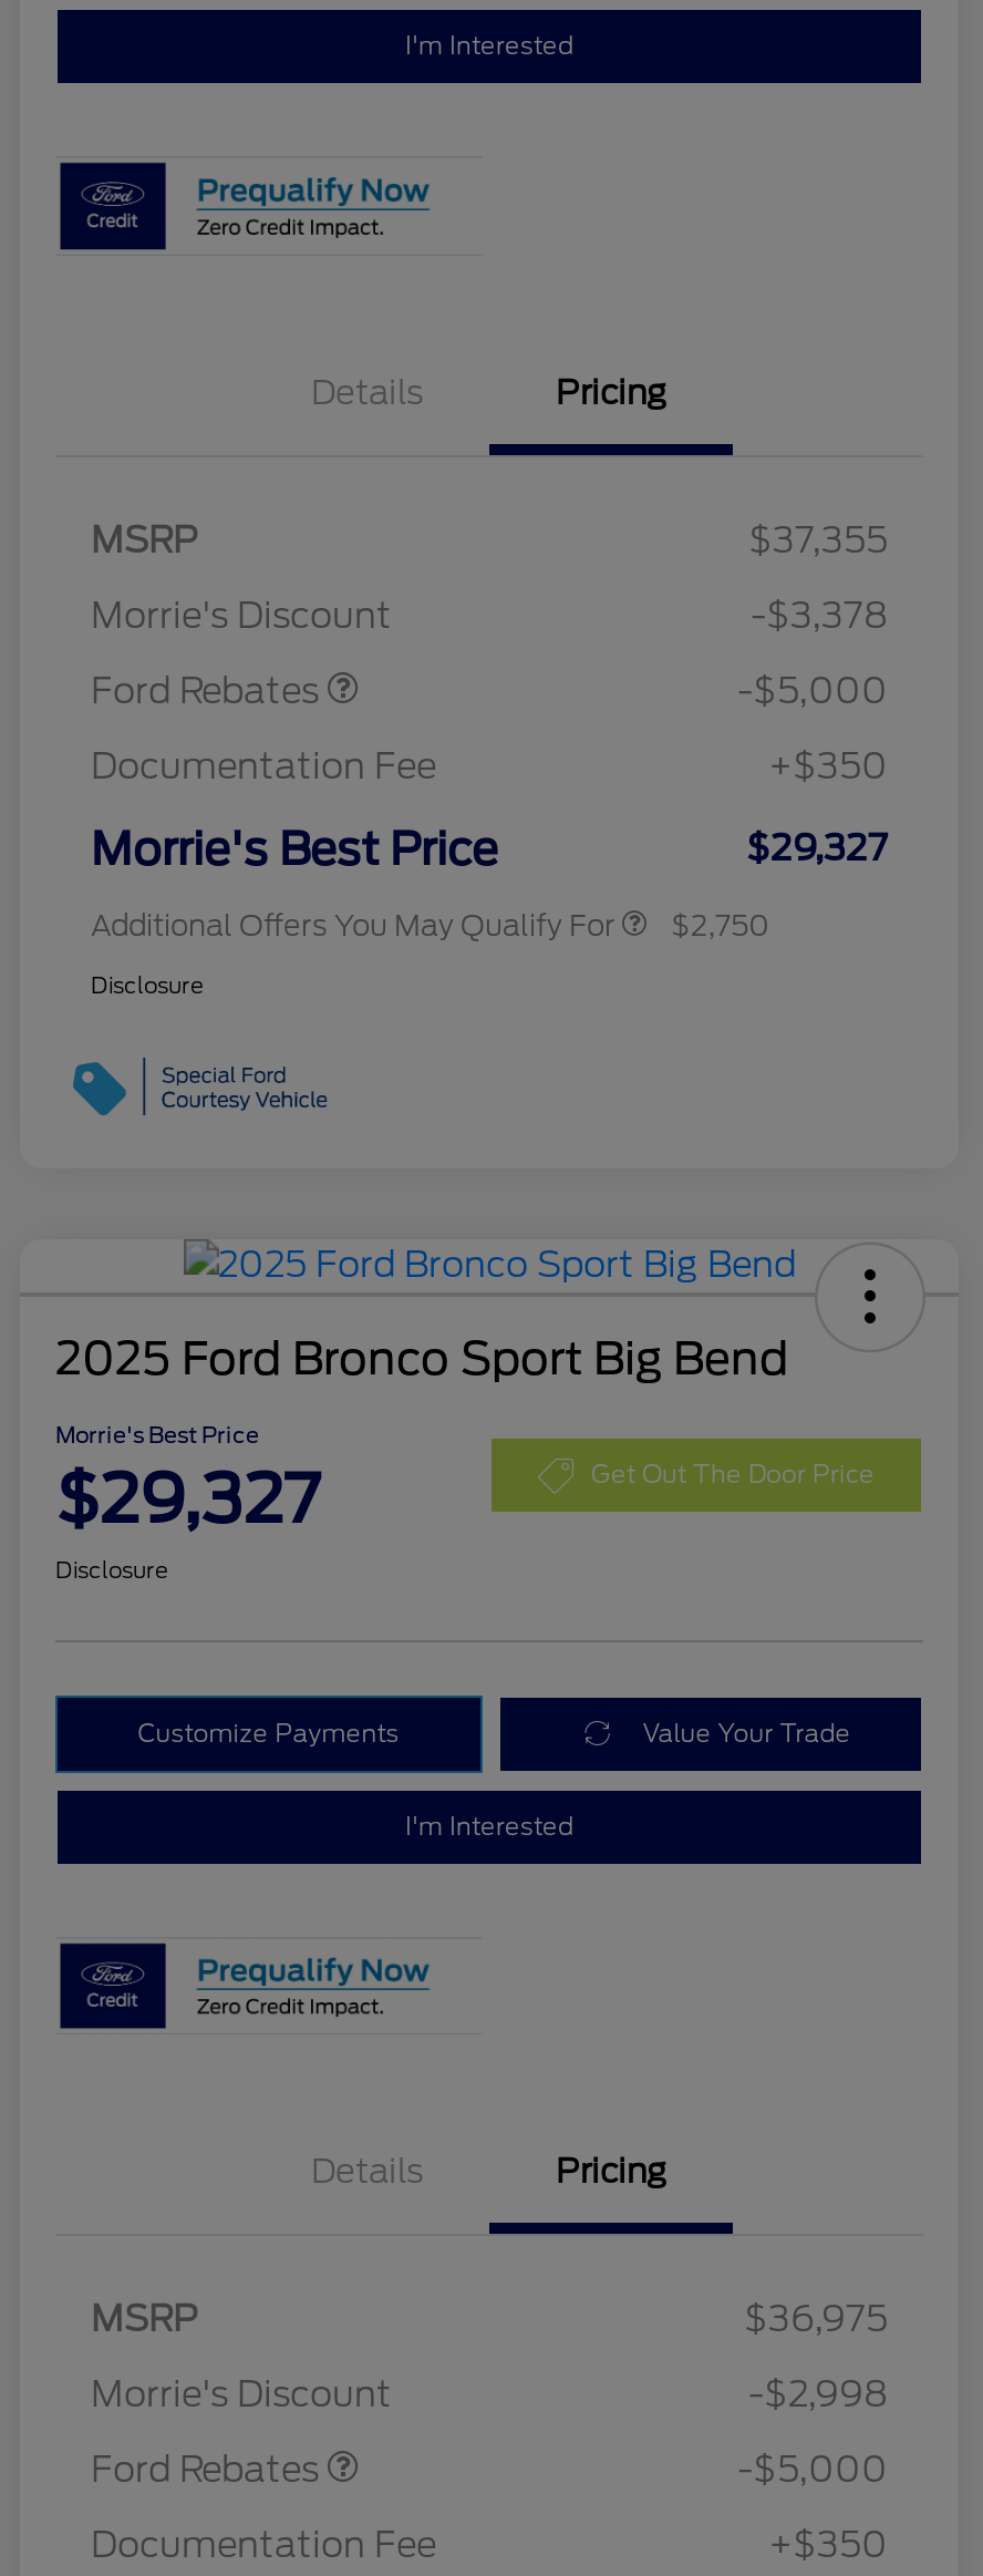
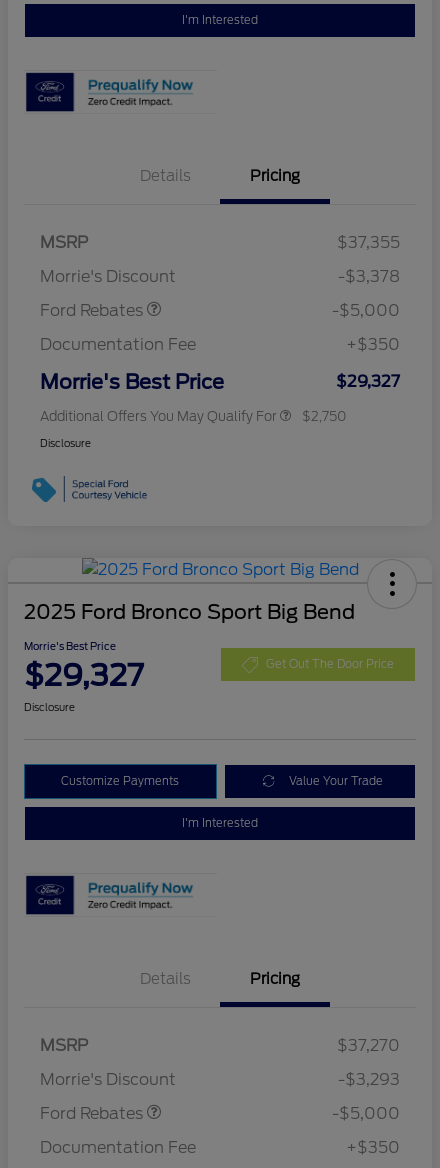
- $36,975
+ $37,270

- -$2,998
+ -$3,293
